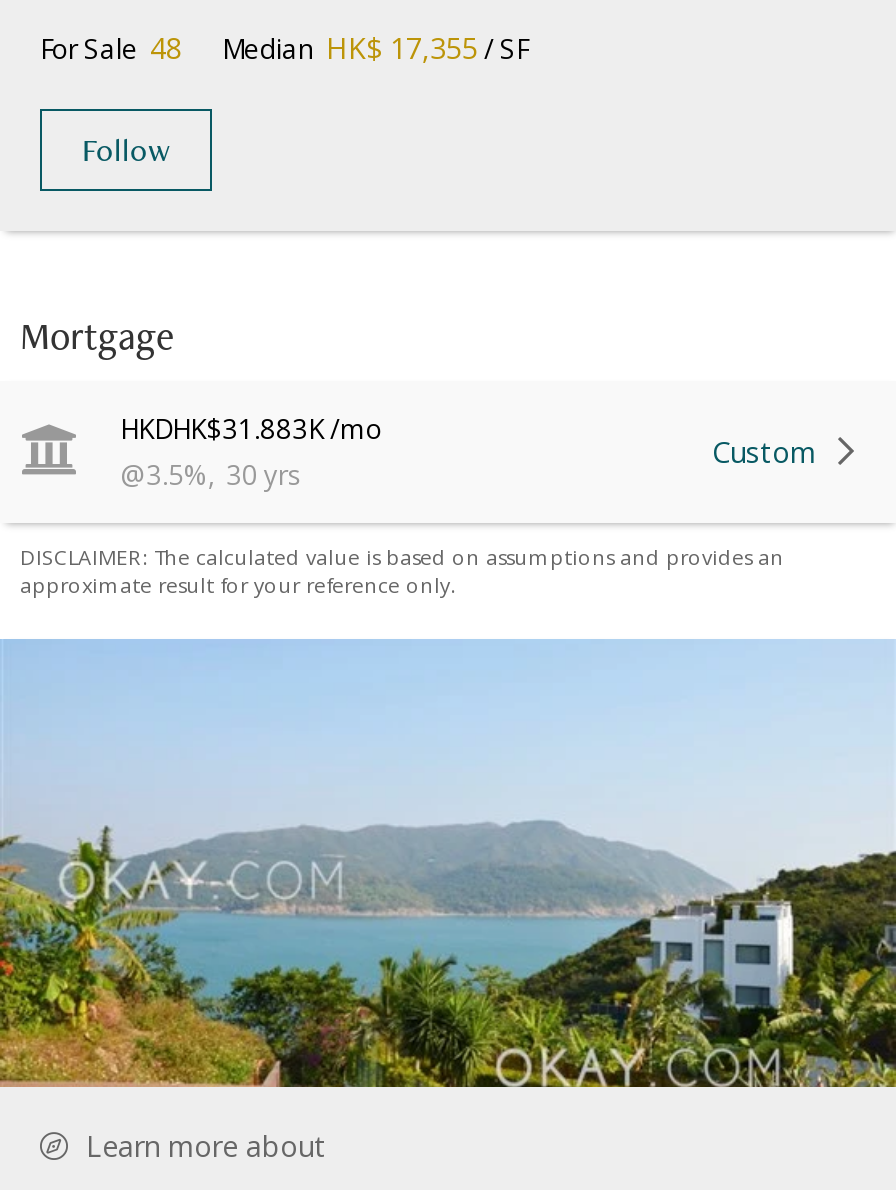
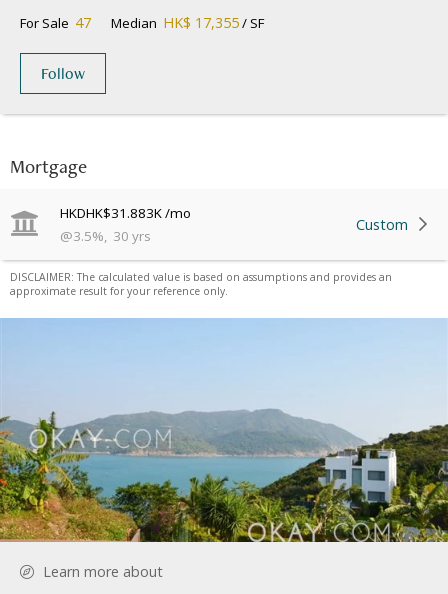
- For Sale 48 Median HK$ 17,355 / SF
+ For Sale 47 Median HK$ 17,355 / SF
